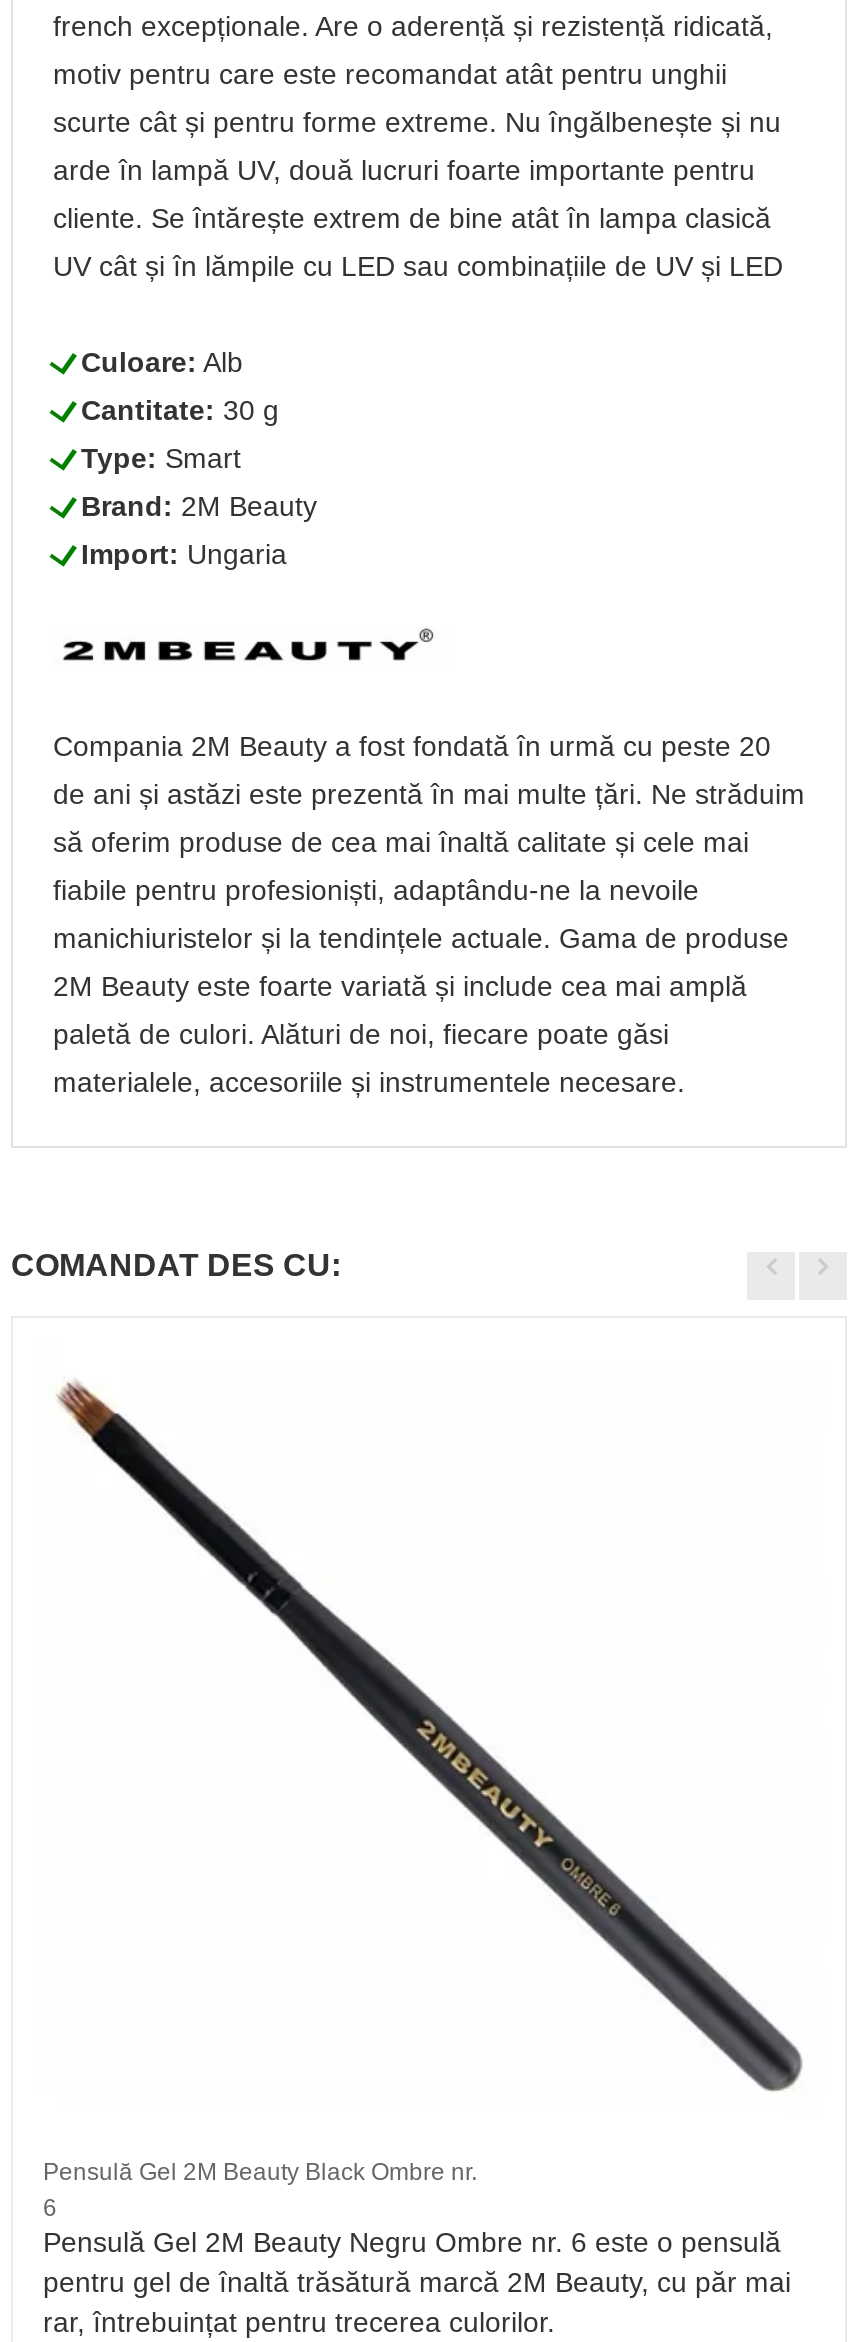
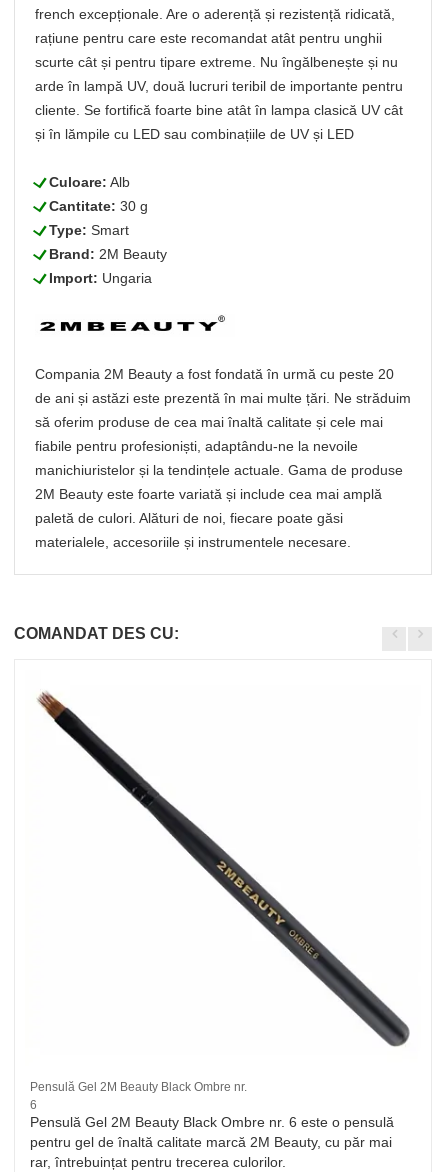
- motiv pentru care este recomandat atât pentru unghii
+ rațiune pentru care este recomandat atât pentru unghii

- scurte cât și pentru forme extreme. Nu îngălbenește și nu
+ scurte cât și pentru tipare extreme. Nu îngălbenește și nu

- arde în lampă UV, două lucruri foarte importante pentru
+ arde în lampă UV, două lucruri teribil de importante pentru

- cliente. Se întărește extrem de bine atât în lampa clasică
+ cliente. Se fortifică foarte bine atât în lampa clasică UV cât

- UV cât și în lămpile cu LED sau combinațiile de UV și LED
+ și în lămpile cu LED sau combinațiile de UV și LED

- Pensulă Gel 2M Beauty Negru Ombre nr. 6 este o pensulă
+ Pensulă Gel 2M Beauty Black Ombre nr. 6 este o pensulă

- pentru gel de înaltă trăsătură marcă 2M Beauty, cu păr mai
+ pentru gel de înaltă calitate marcă 2M Beauty, cu păr mai
